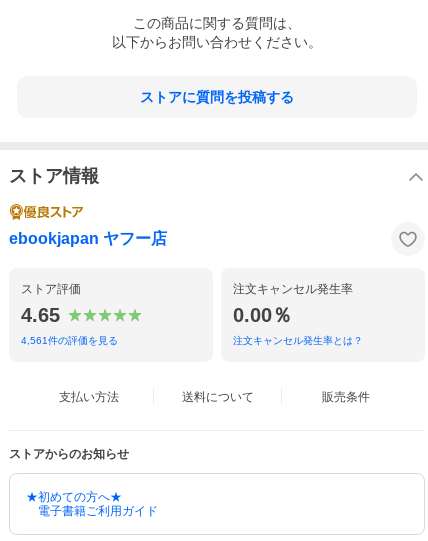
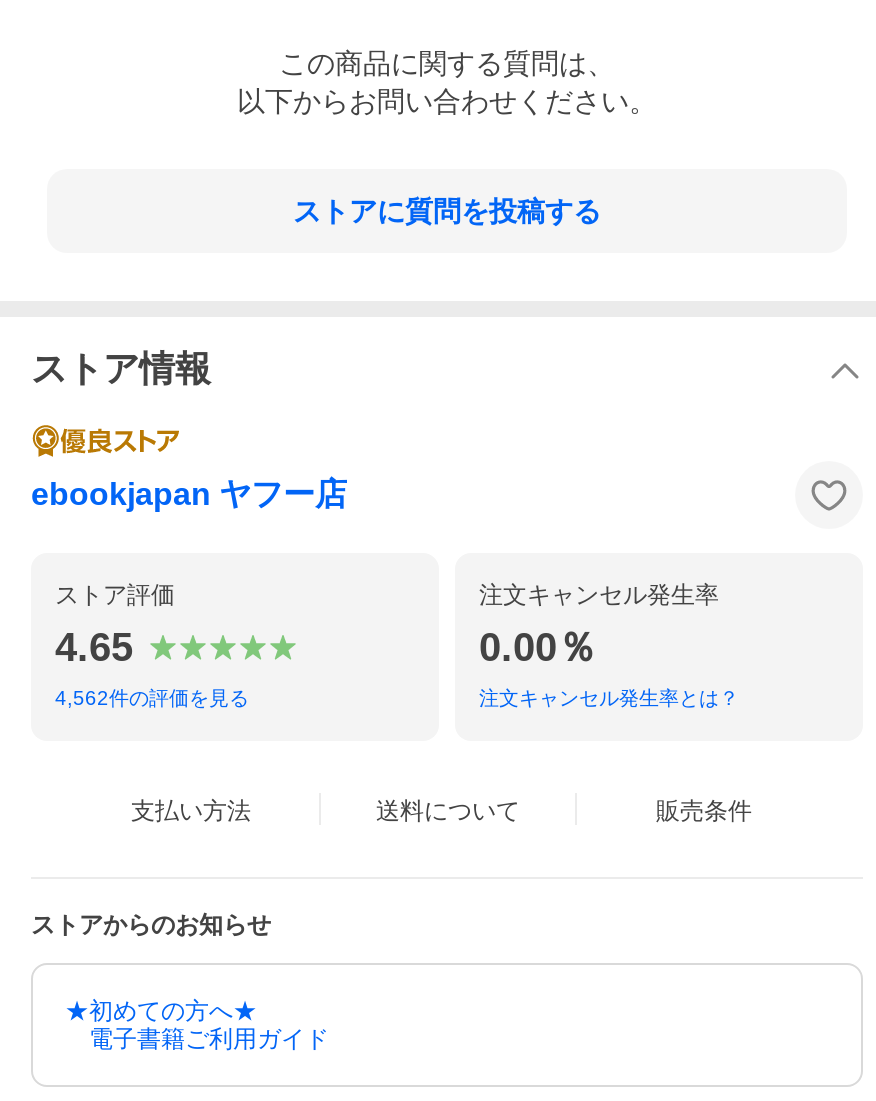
- 4,561件の評価を見る
+ 4,562件の評価を見る
